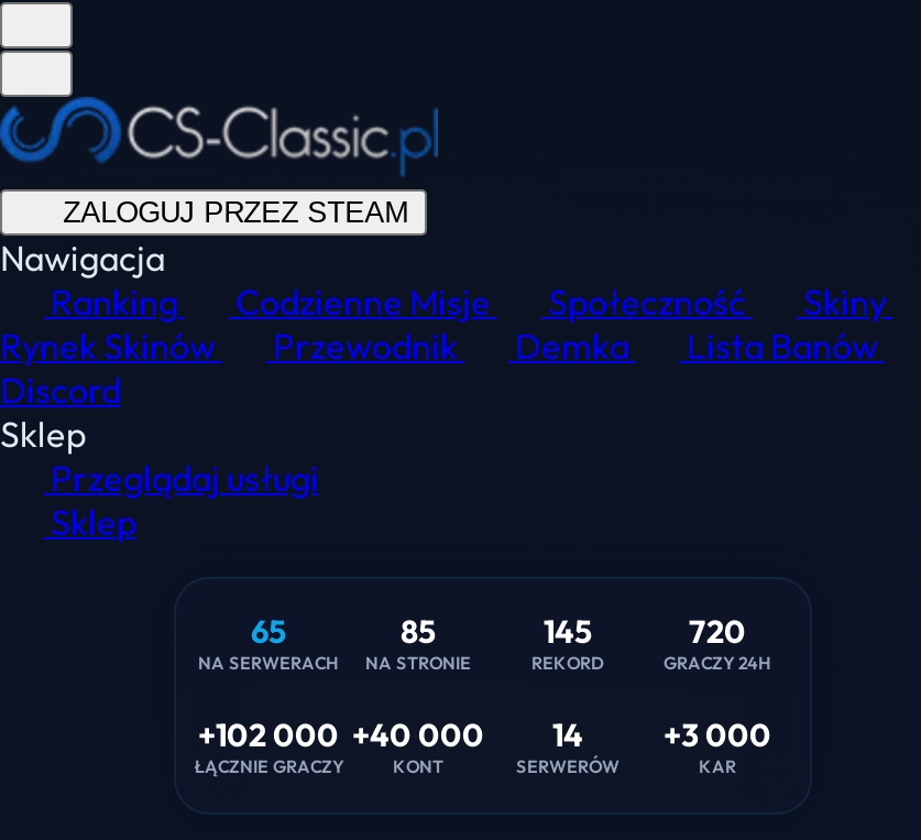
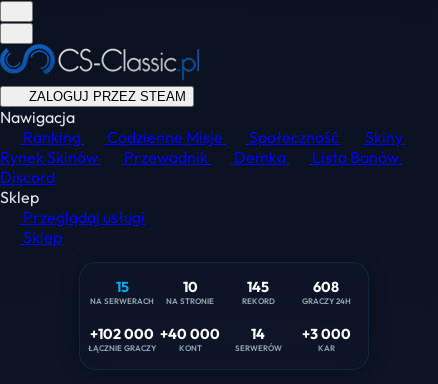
- 65
+ 15

- 85
+ 10

- 720
+ 608
